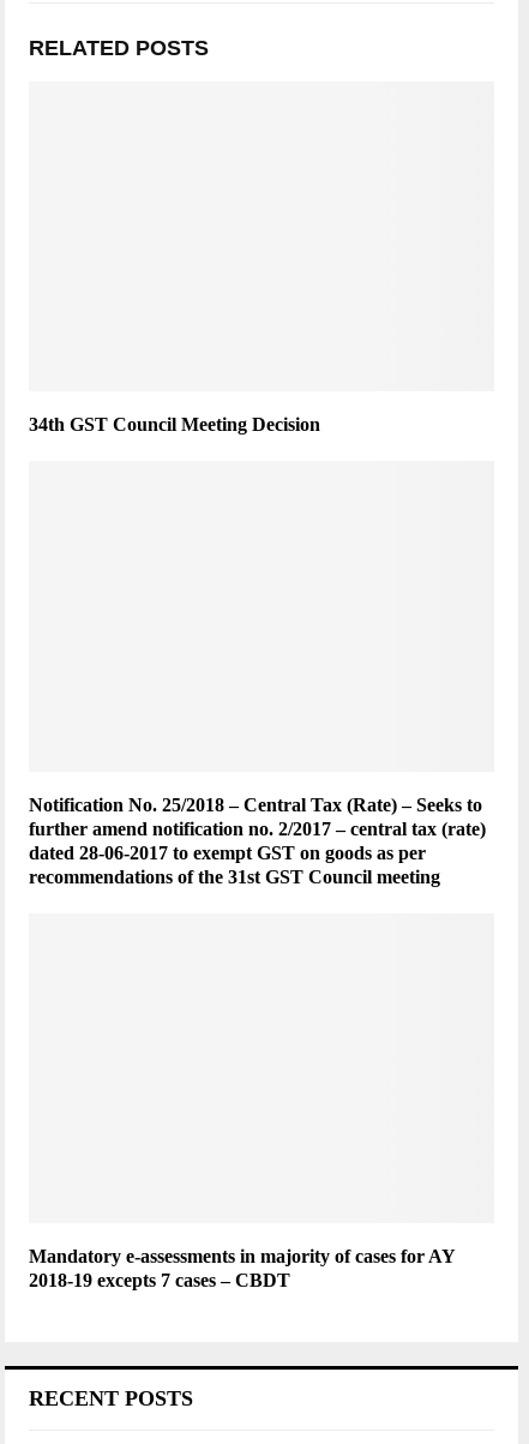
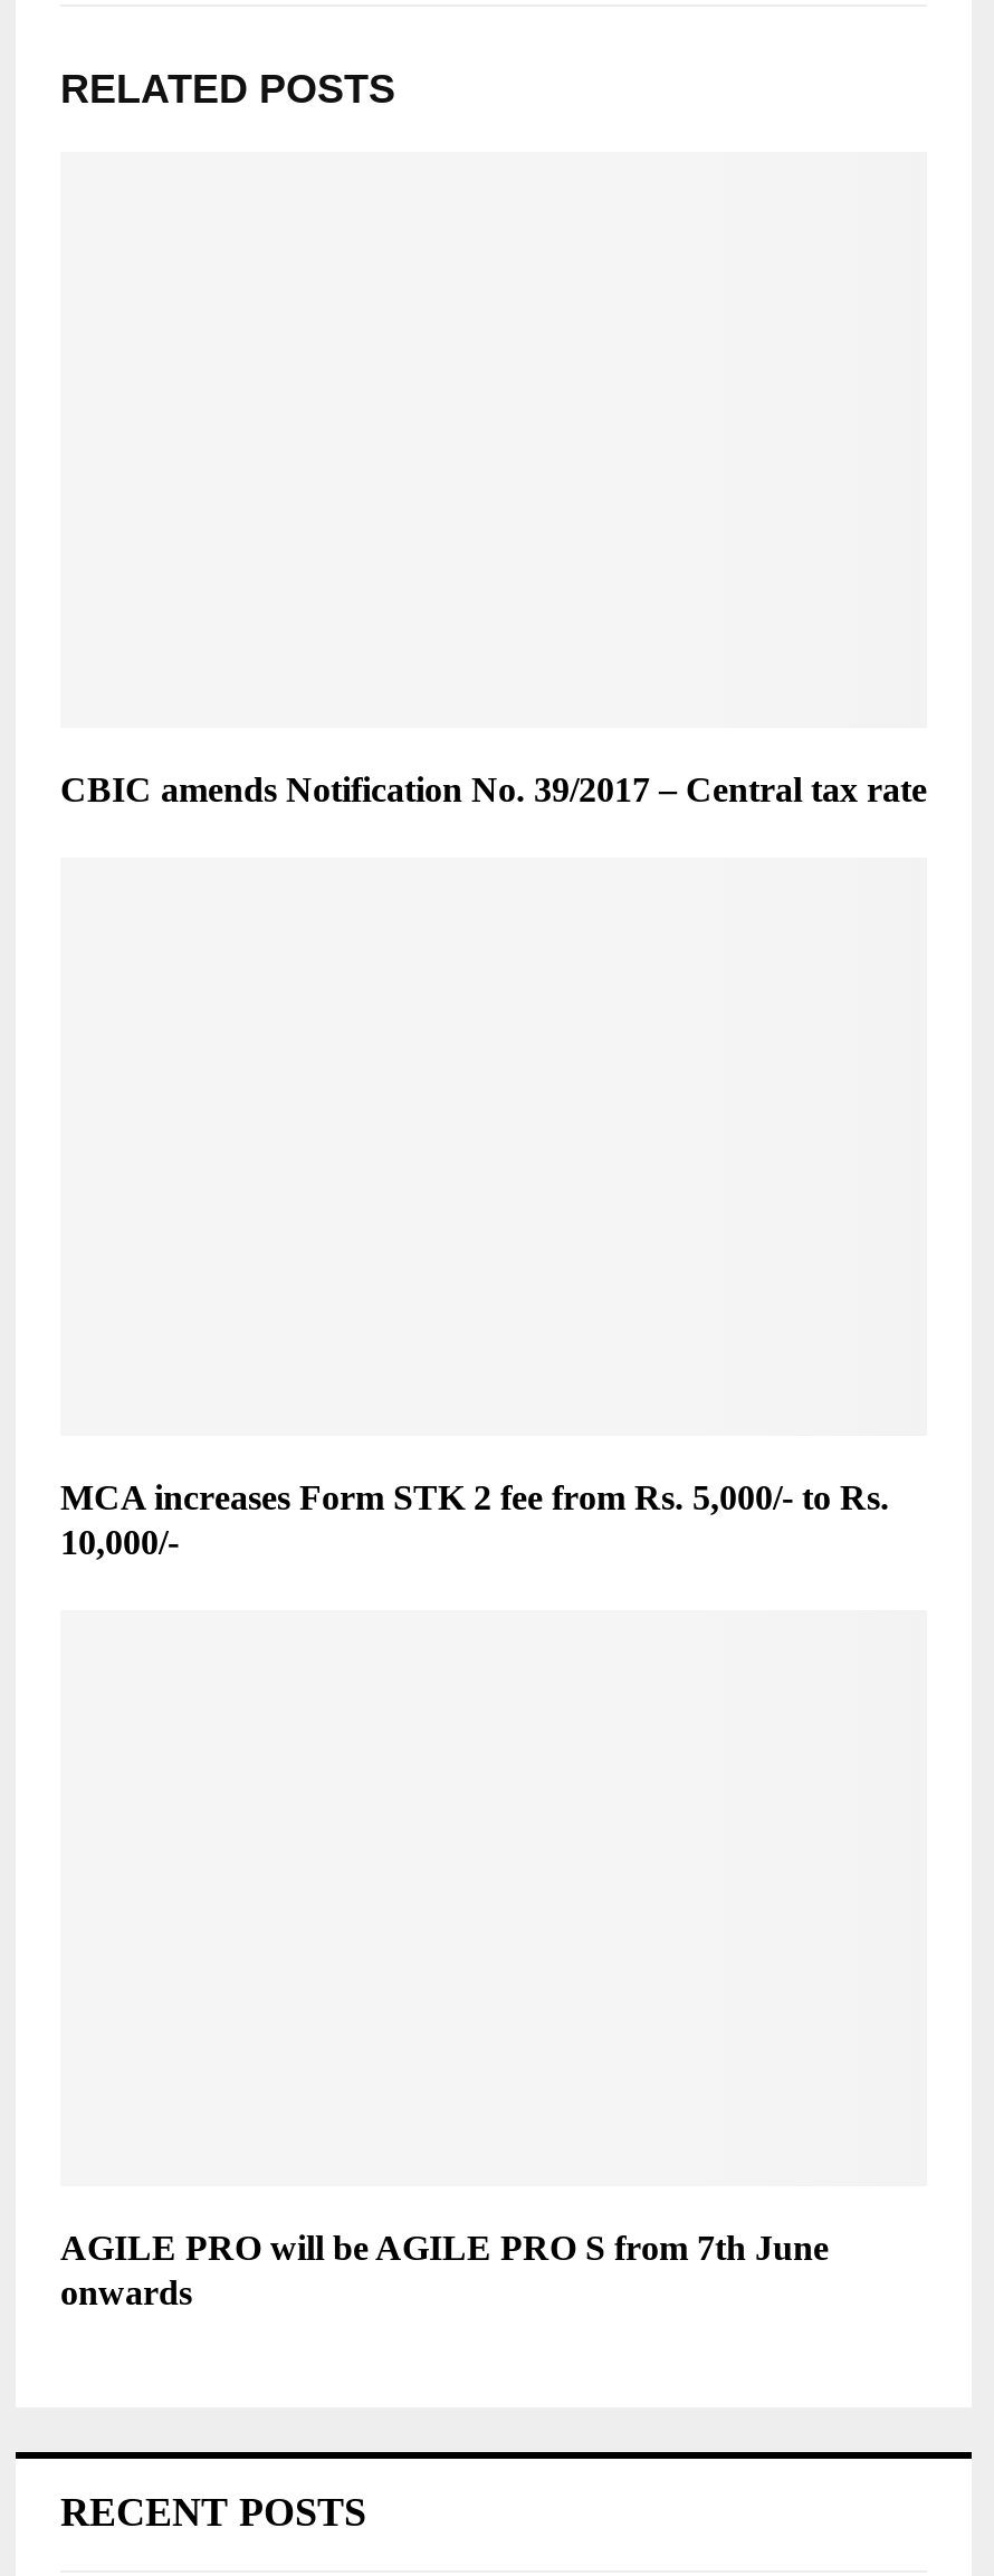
- 34th GST Council Meeting Decision
+ CBIC amends Notification No. 39/2017 – Central tax rate

- Notification No. 25/2018 – Central Tax (Rate) – Seeks to
- further amend notification no. 2/2017 – central tax (rate)
- dated 28-06-2017 to exempt GST on goods as per
- recommendations of the 31st GST Council meeting
+ MCA increases Form STK 2 fee from Rs. 5,000/- to Rs.
+ 10,000/-

- Mandatory e-assessments in majority of cases for AY
- 2018-19 excepts 7 cases – CBDT
+ AGILE PRO will be AGILE PRO S from 7th June
+ onwards
